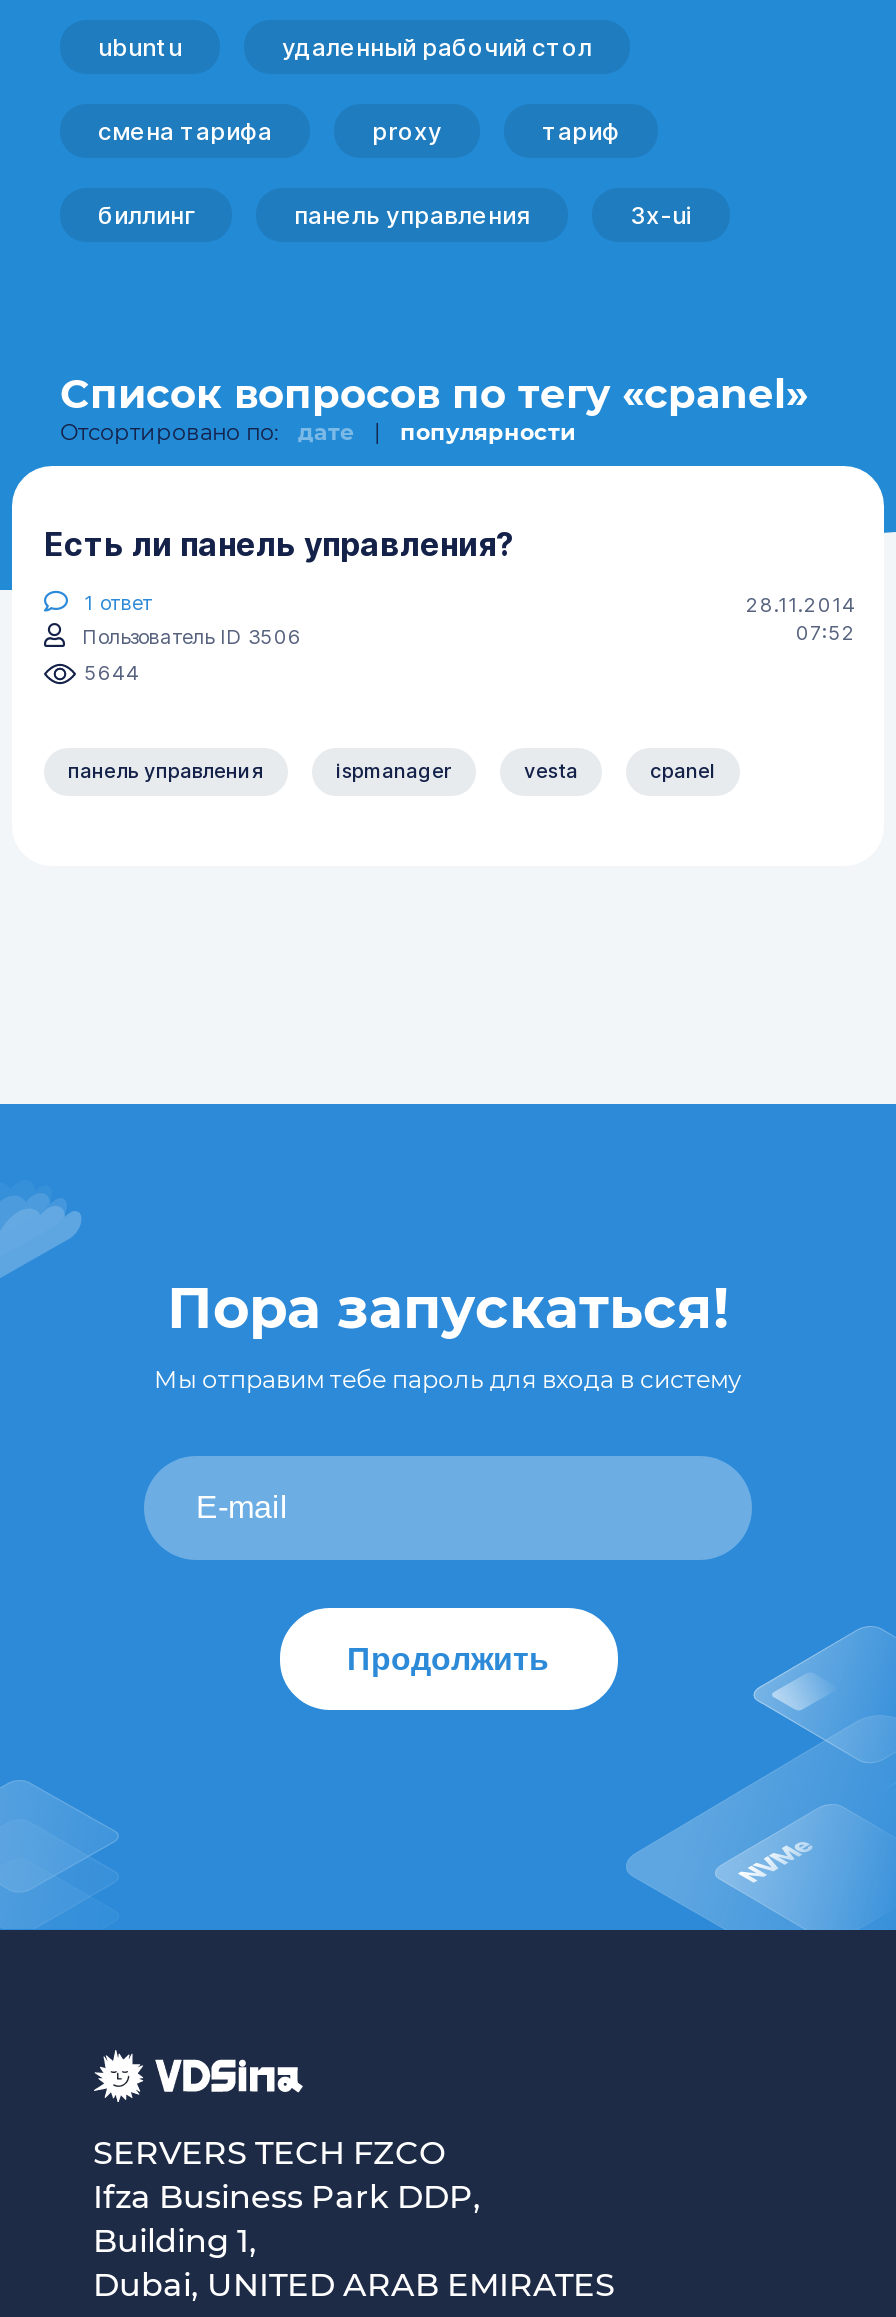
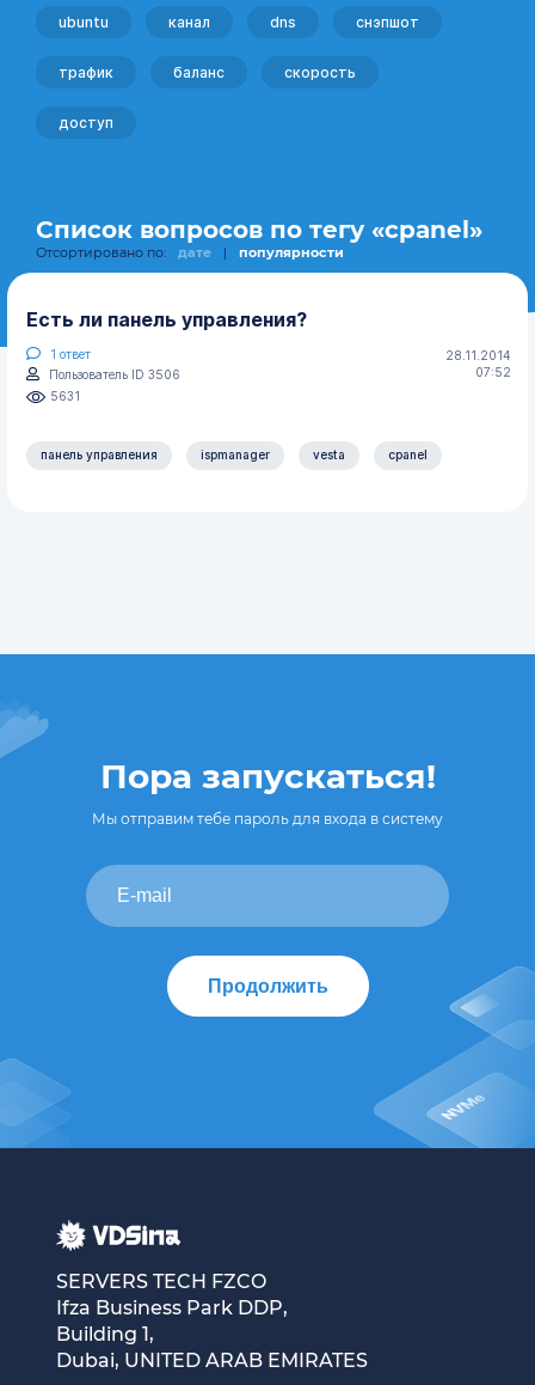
- удаленный рабочий стол
+ канал
+ dns
+ снэпшот

- смена тарифа
- proxy
- тариф
+ трафик
+ баланс
+ скорость

- биллинг
- панель управления
- 3x-ui
+ доступ

- 5644
+ 5631
